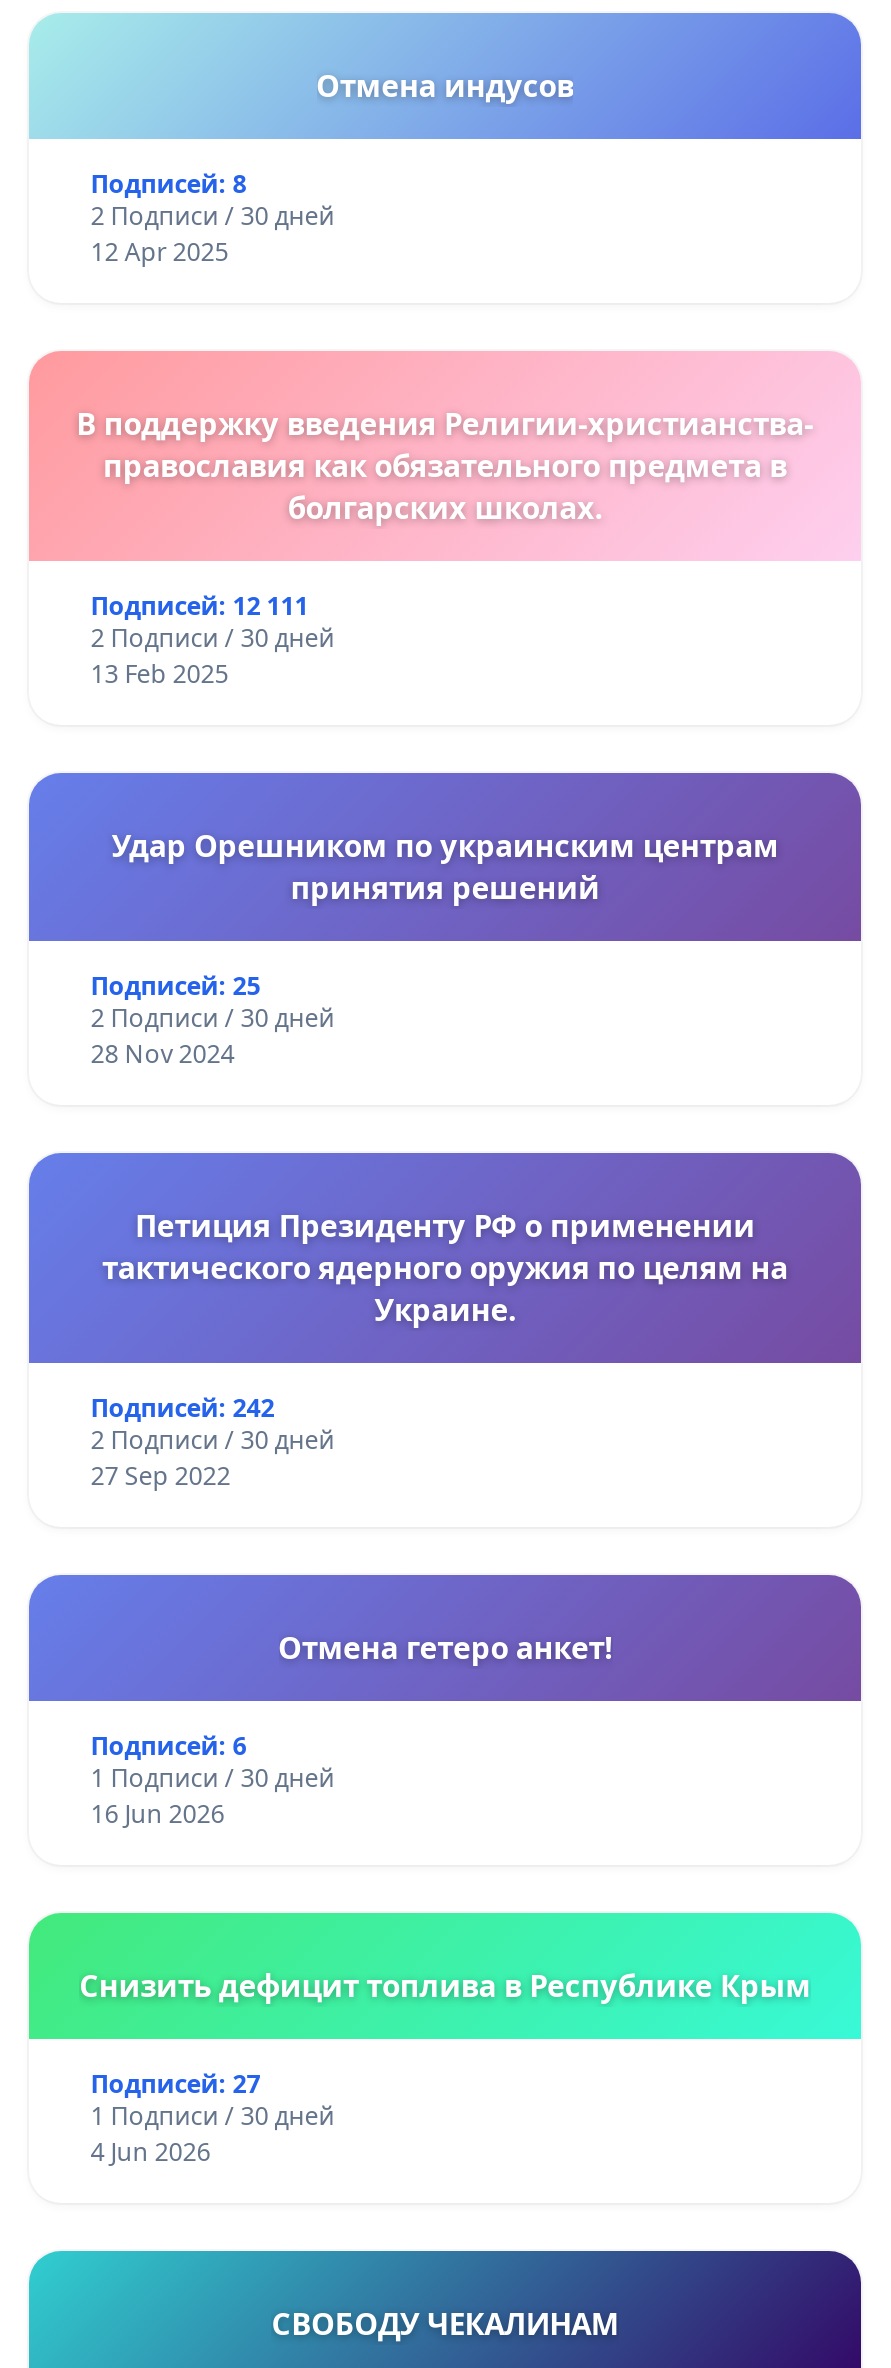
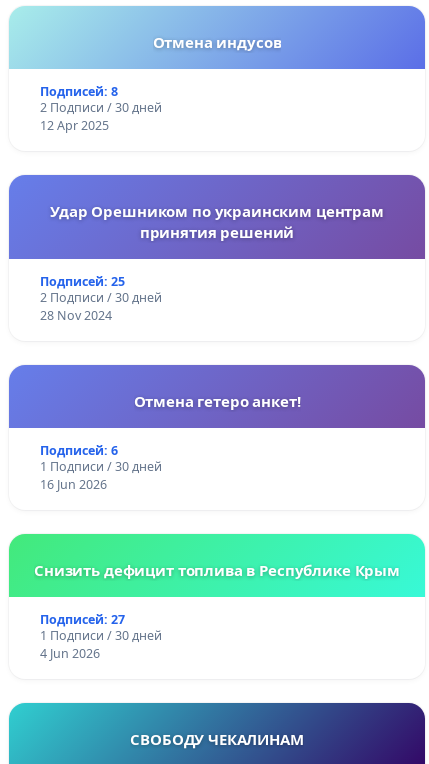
- [image]
- В поддержку введения Религии-христианства-
- православия как обязательного предмета в
- болгарских школах.
- Подписей: 12 111
- 2 Подписи / 30 дней
- 13 Feb 2025

- Петиция Президенту РФ о применении
- тактического ядерного оружия по целям на
- Украине.
- Подписей: 242
- 2 Подписи / 30 дней
- 27 Sep 2022
